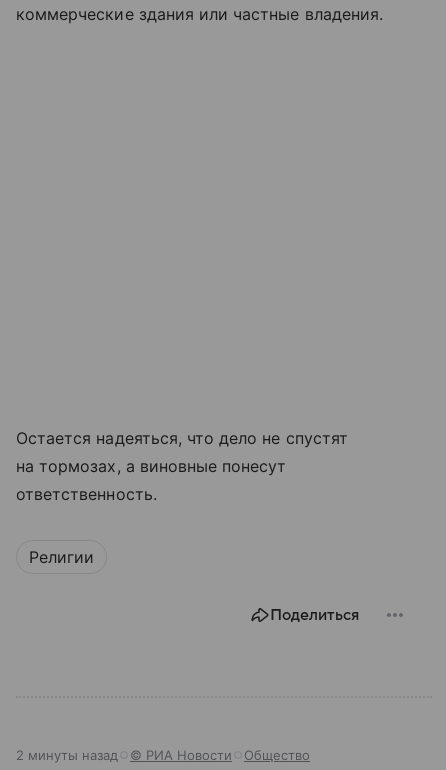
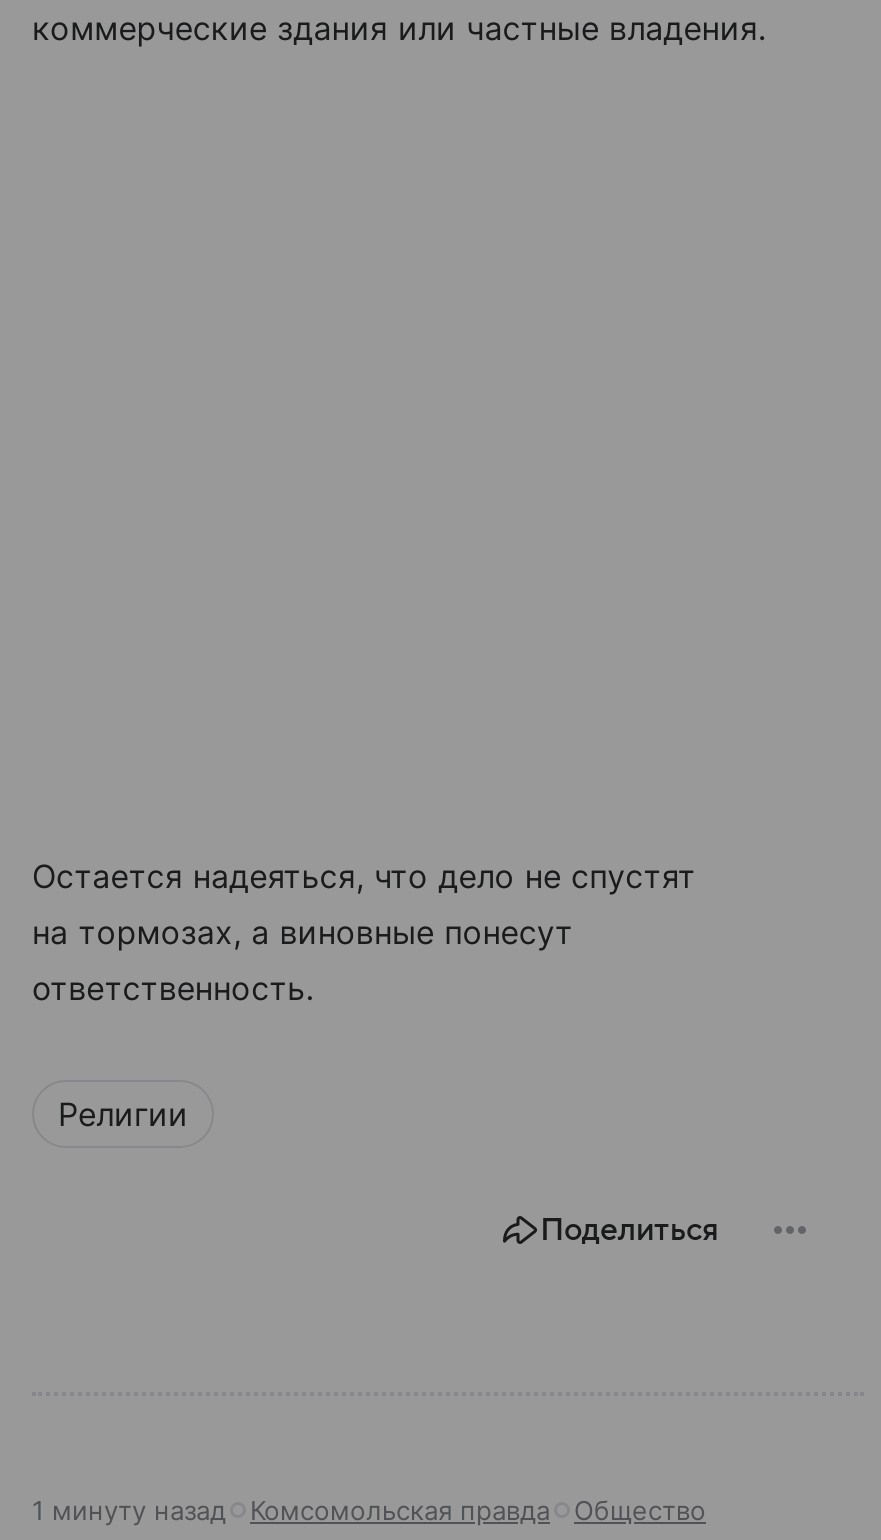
- 2 минуты назад
- © РИА Новости
+ 1 минуту назад
+ Комсомольская правда
